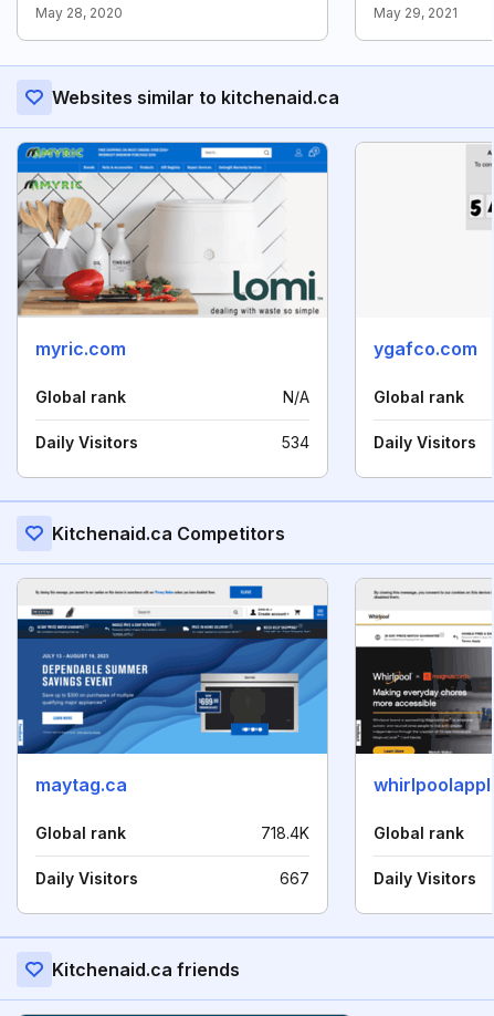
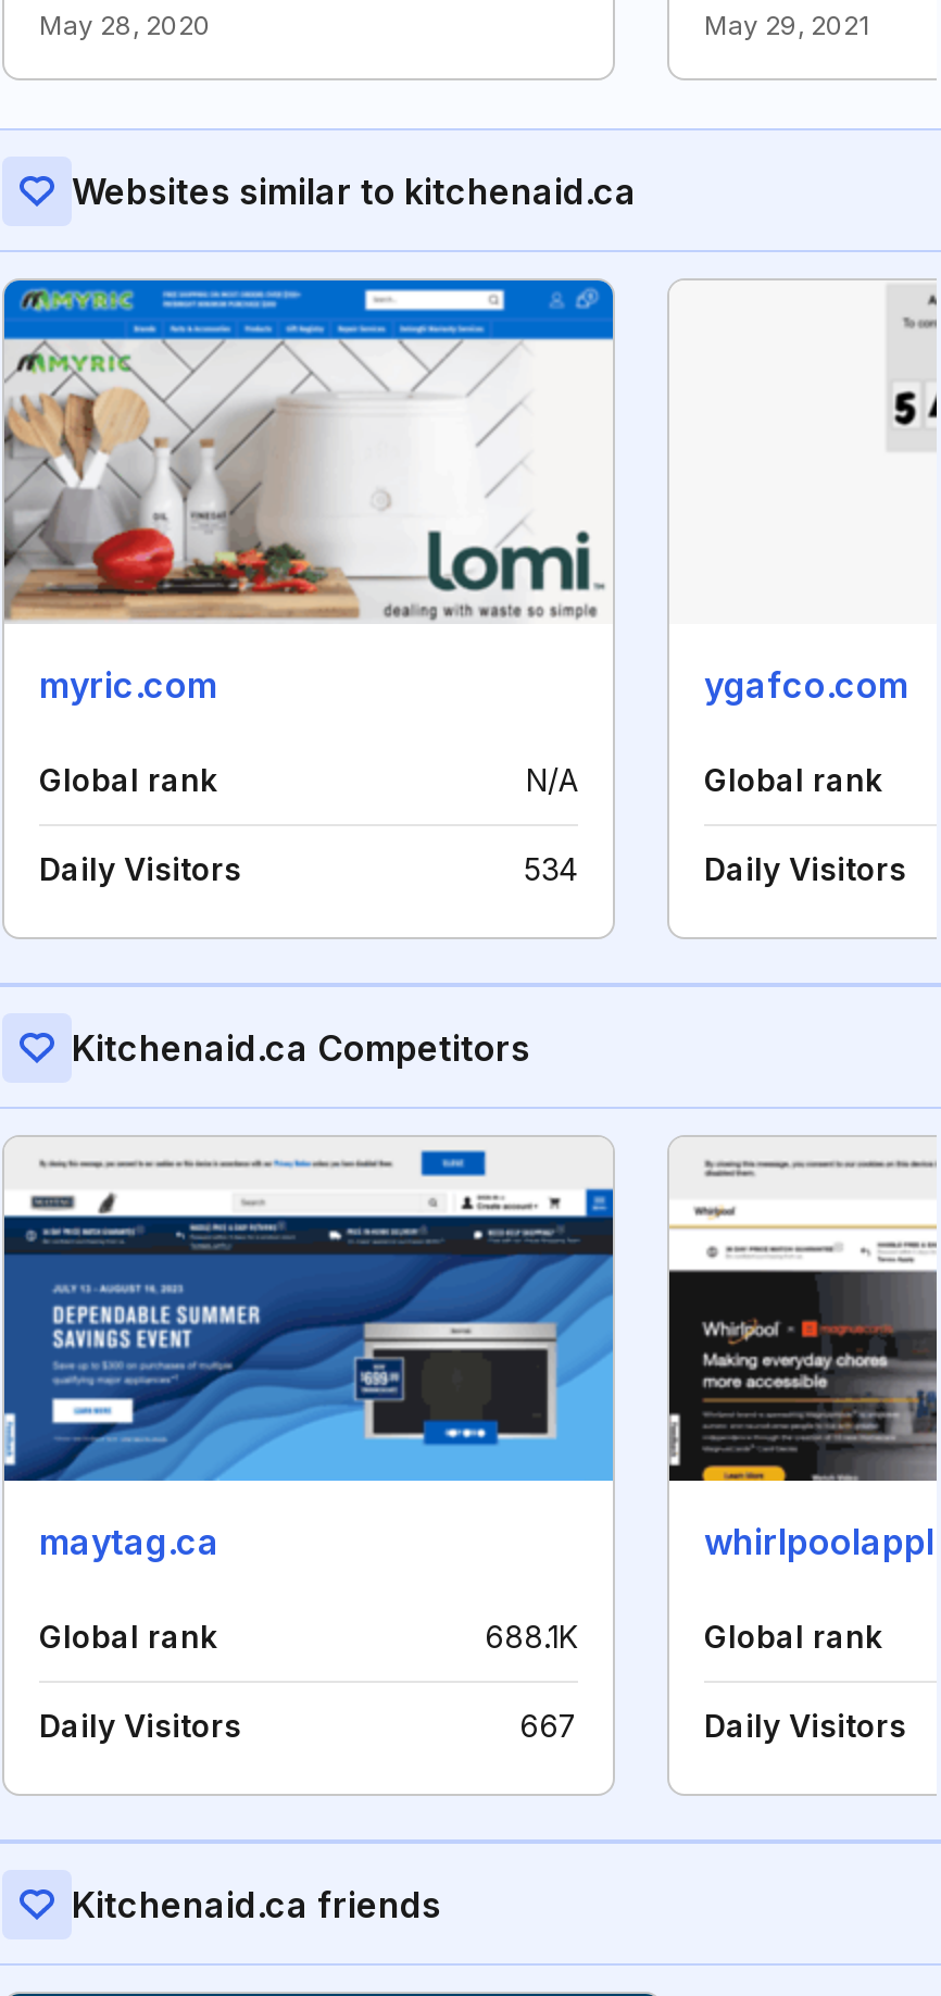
- 718.4K
+ 688.1K
